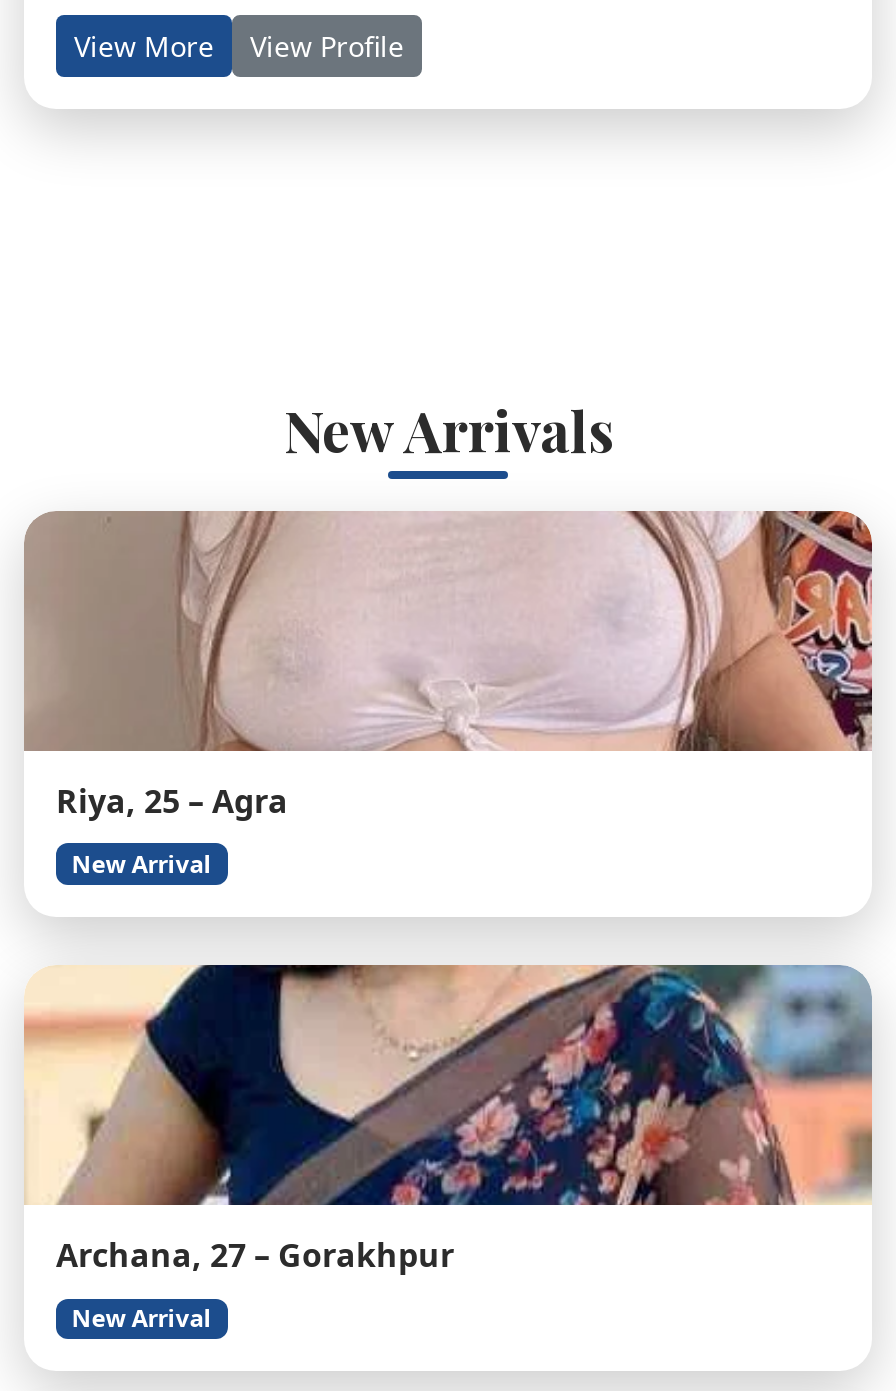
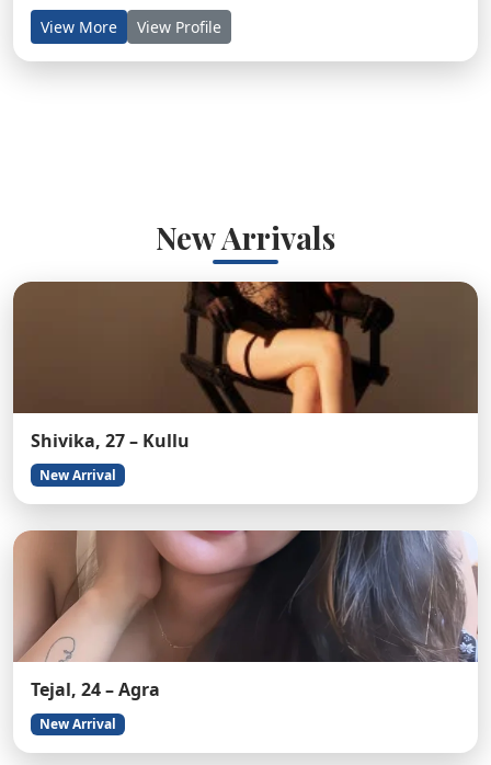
- [image]
- Riya, 25 – Agra
+ [image]
+ Shivika, 27 – Kullu

- [image]
- Archana, 27 – Gorakhpur
+ [image]
+ Tejal, 24 – Agra
